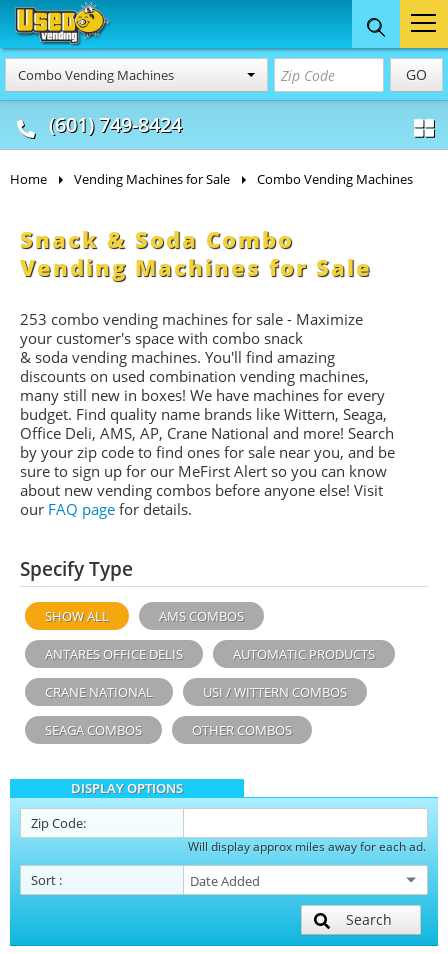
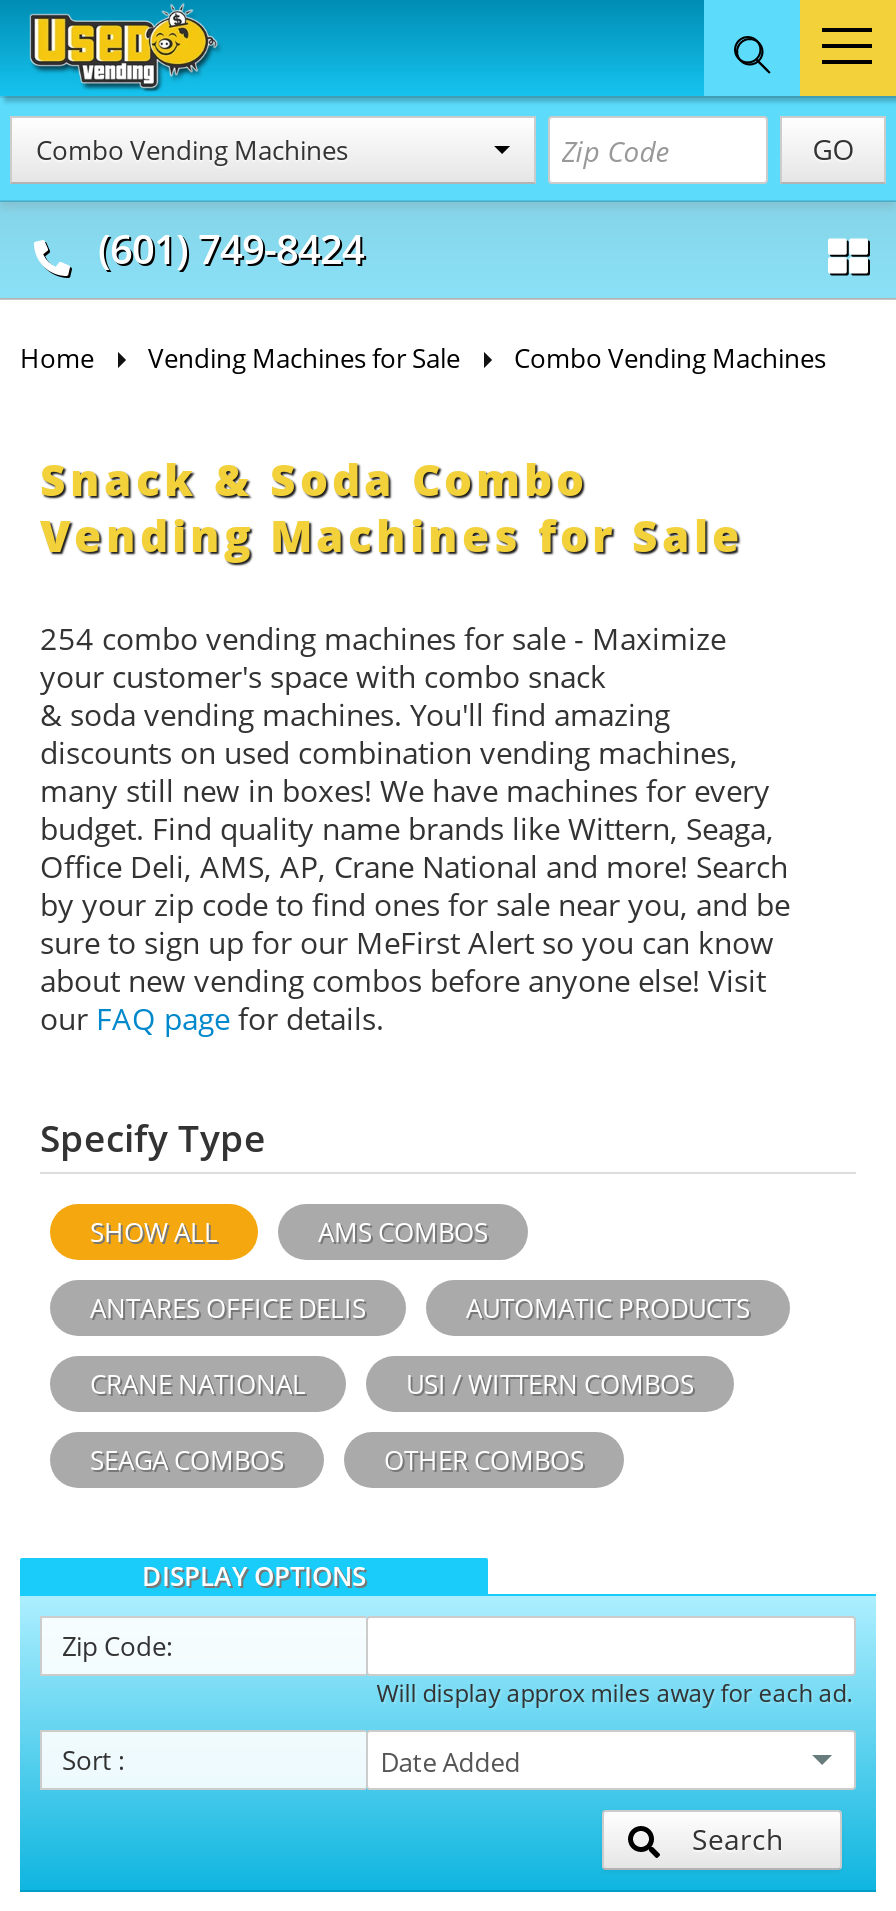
- 253 combo vending machines for sale - Maximize
+ 254 combo vending machines for sale - Maximize
